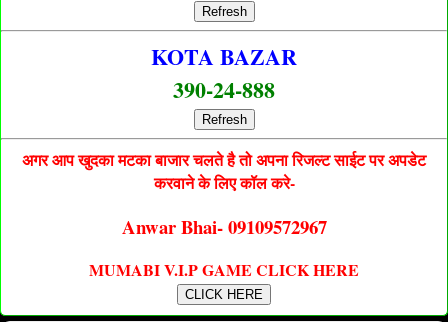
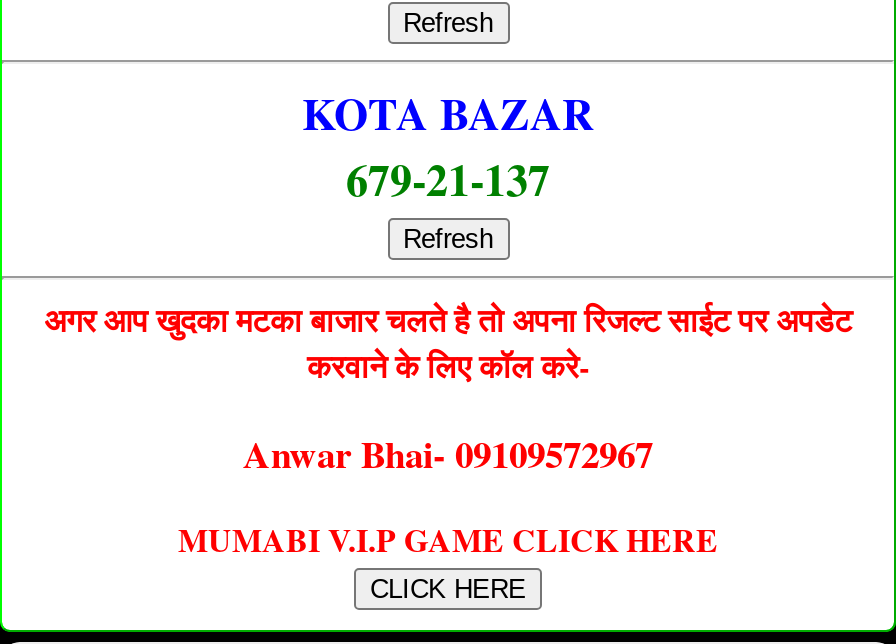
- 390-24-888
+ 679-21-137
